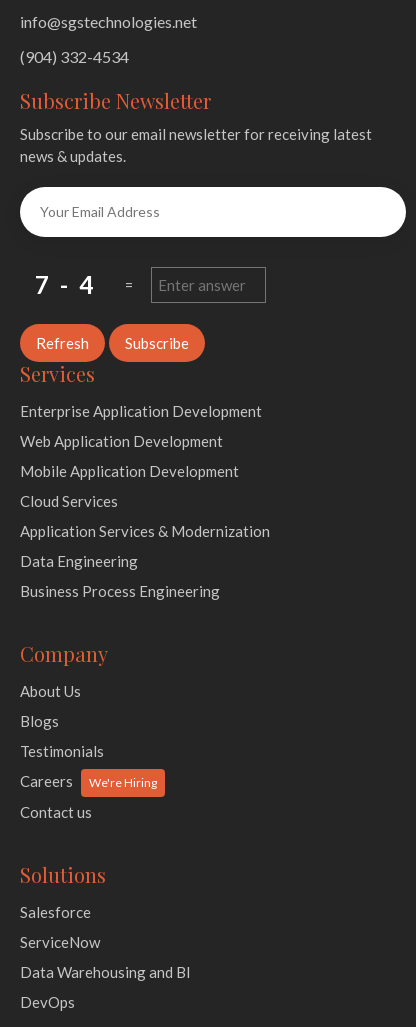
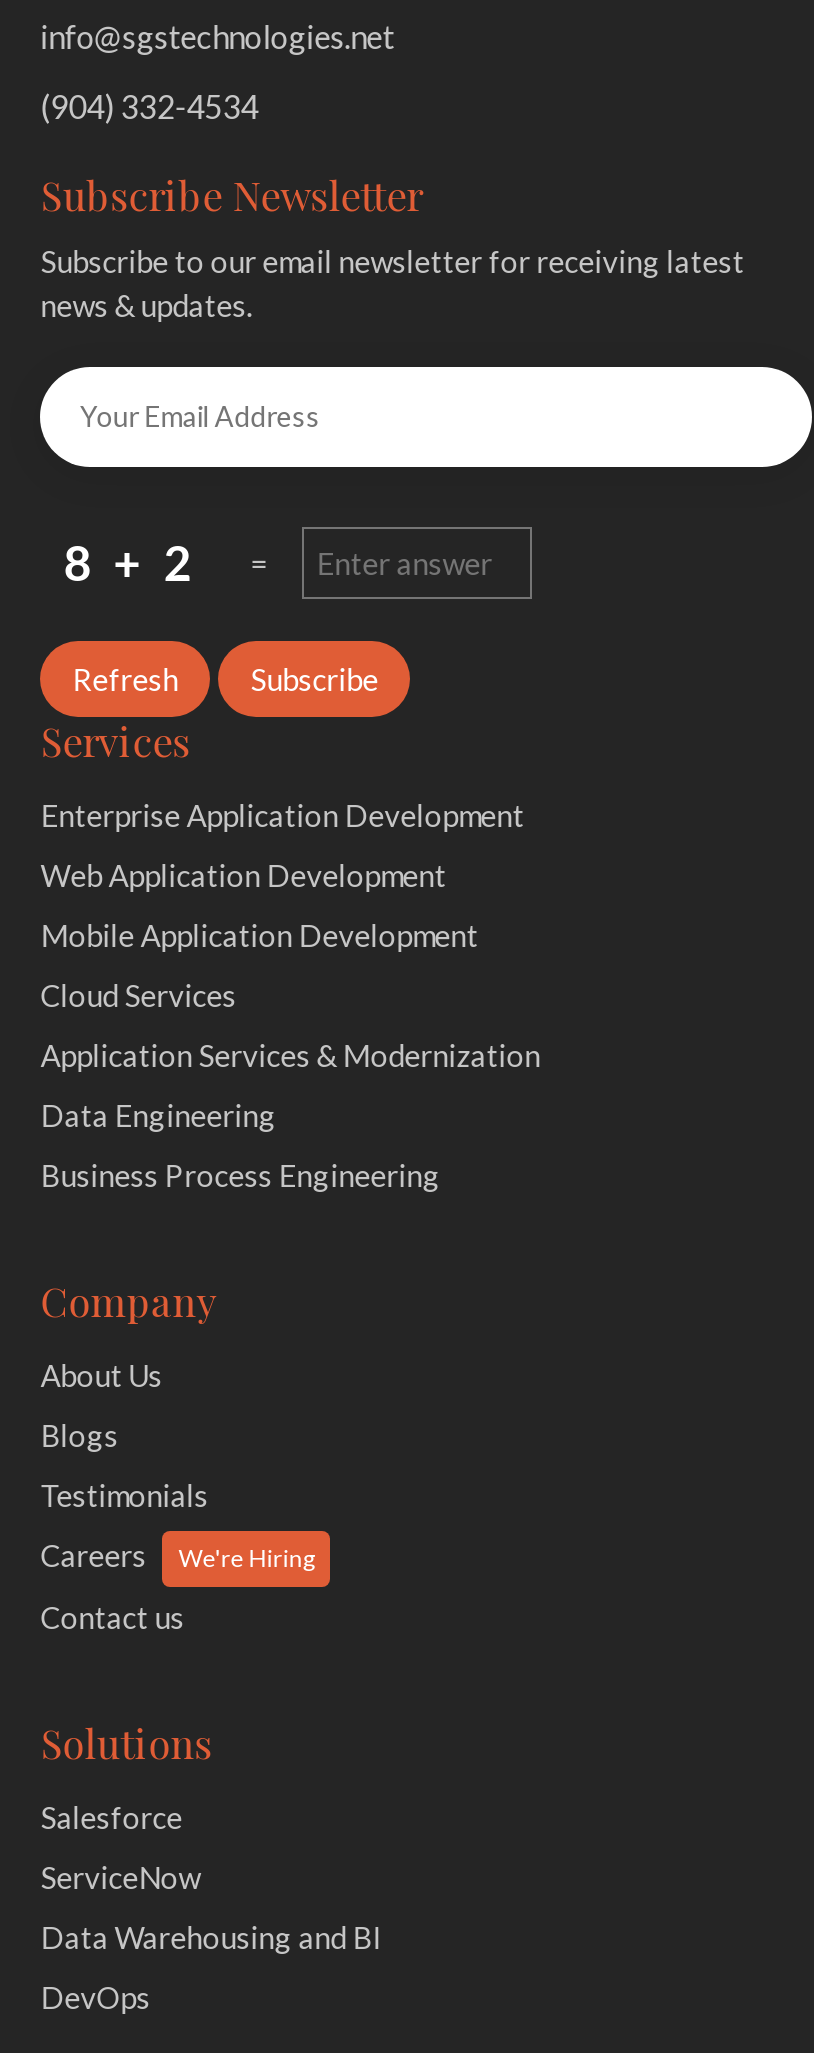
- 7 - 4
+ 8 + 2
